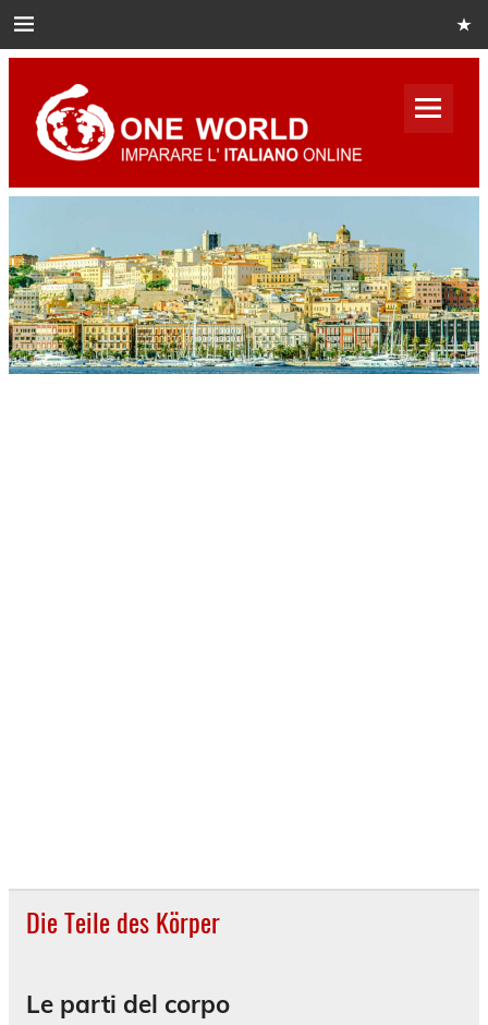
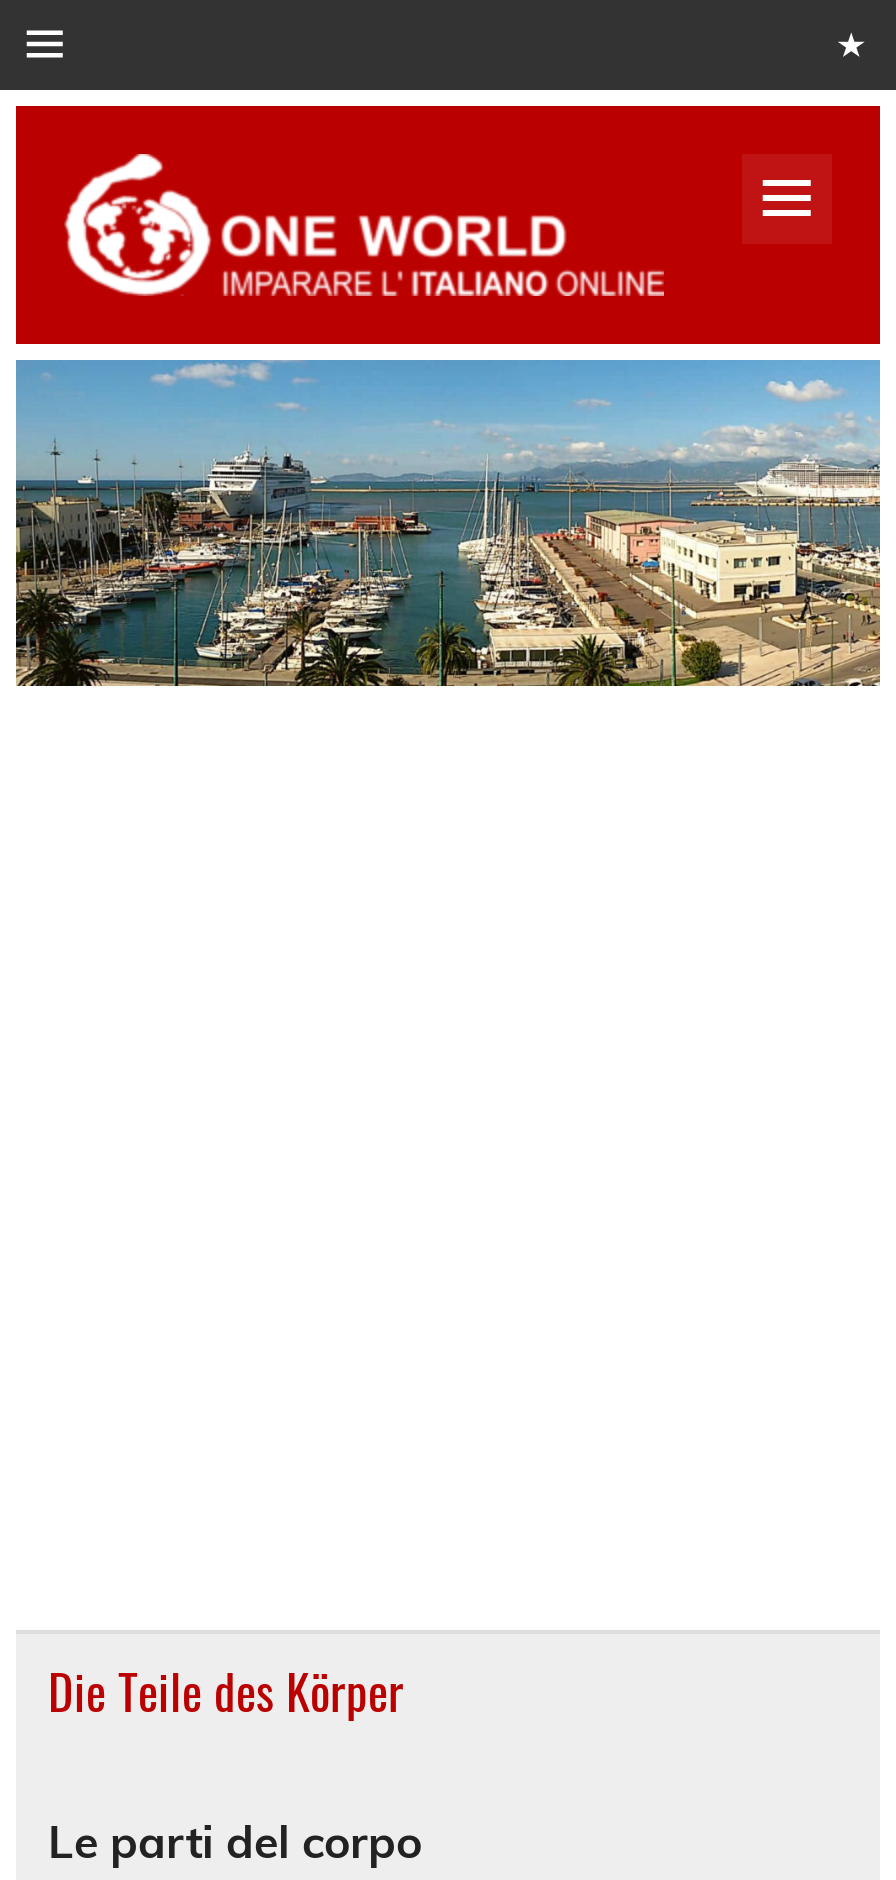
- [image]
+ [image]
